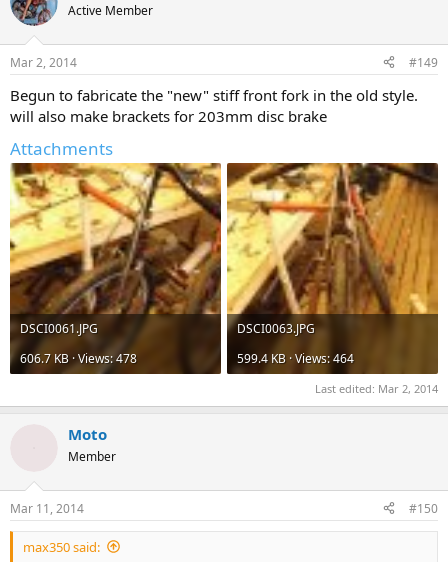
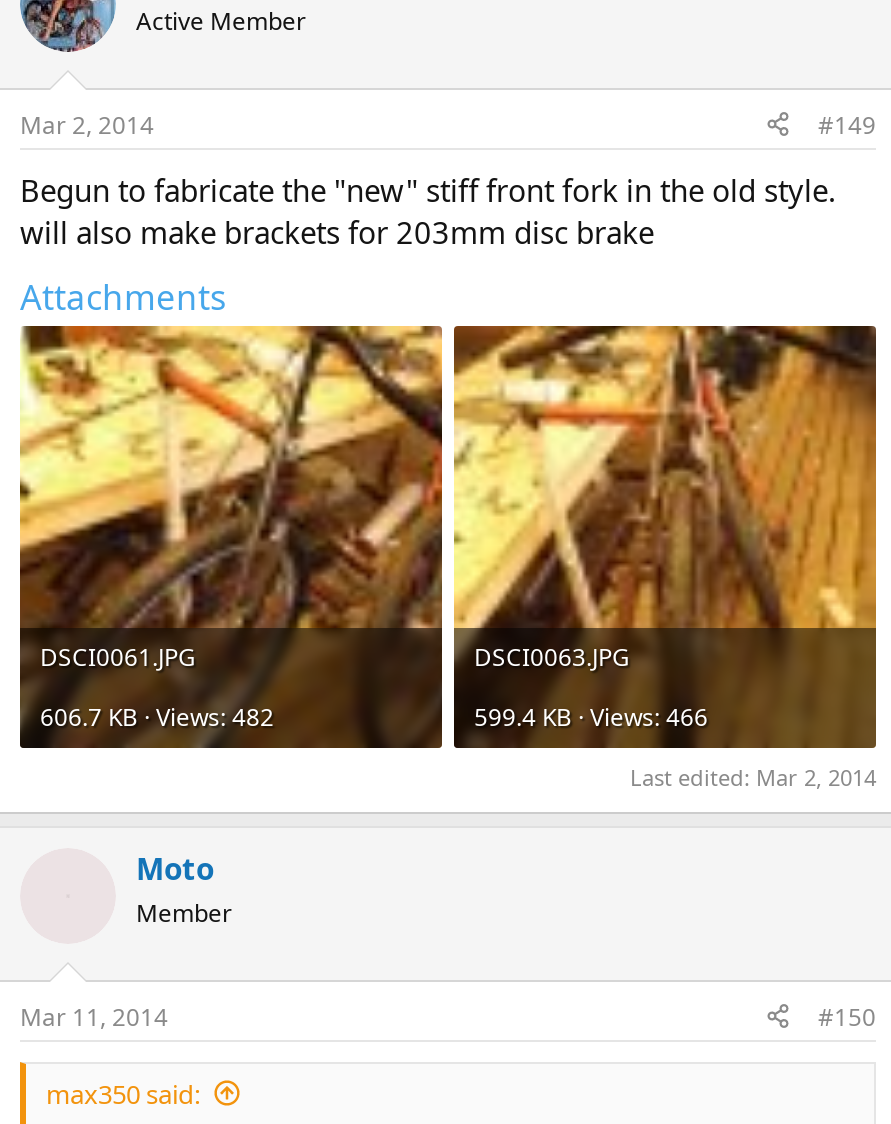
- 606.7 KB · Views: 478
+ 606.7 KB · Views: 482

- 599.4 KB · Views: 464
+ 599.4 KB · Views: 466
